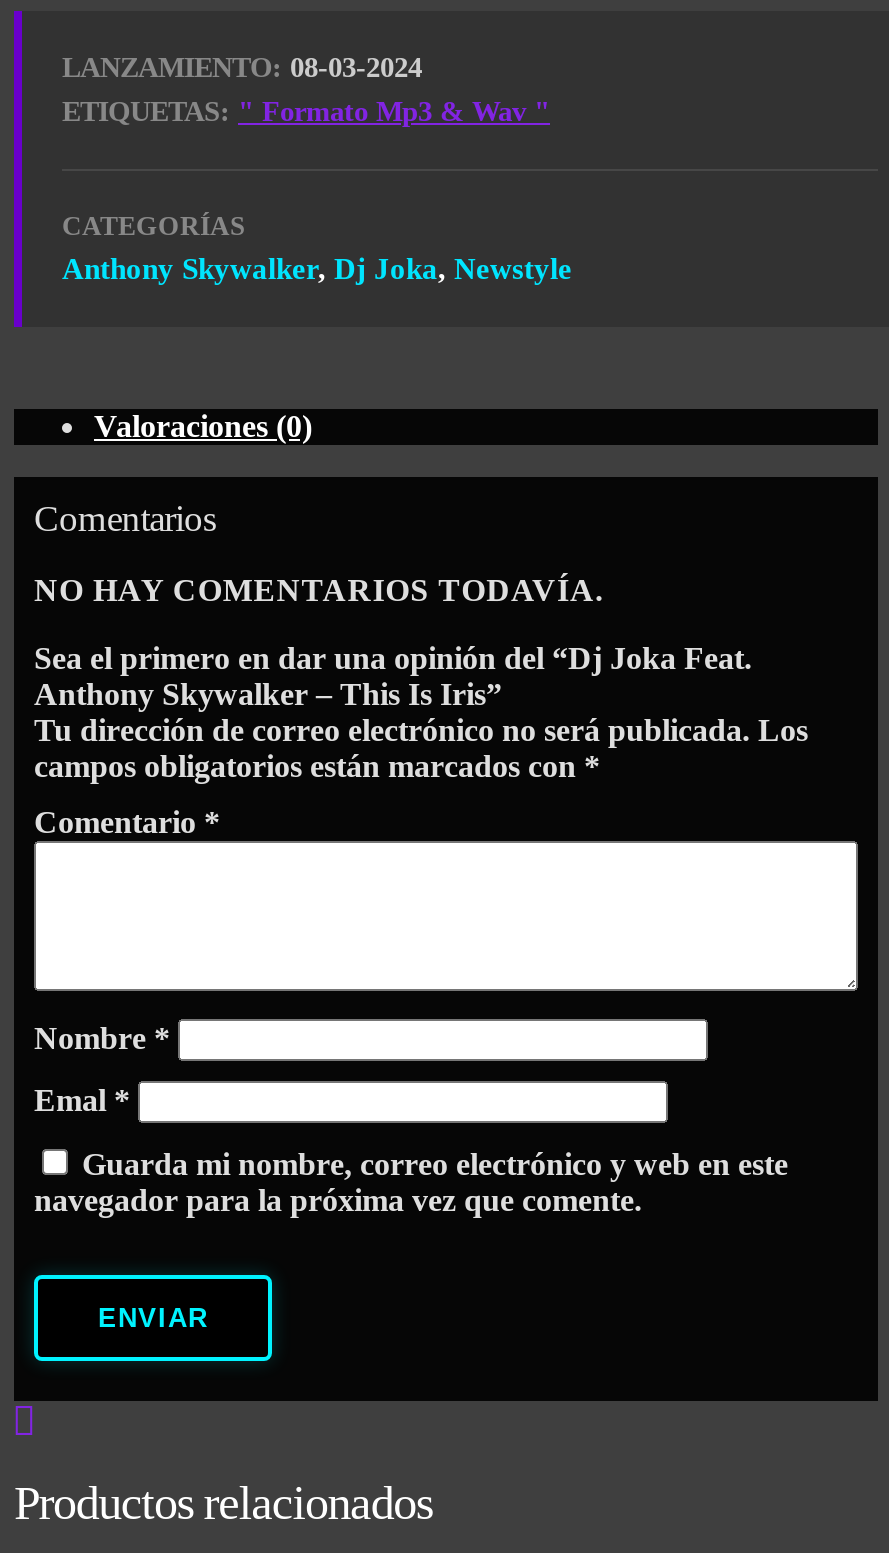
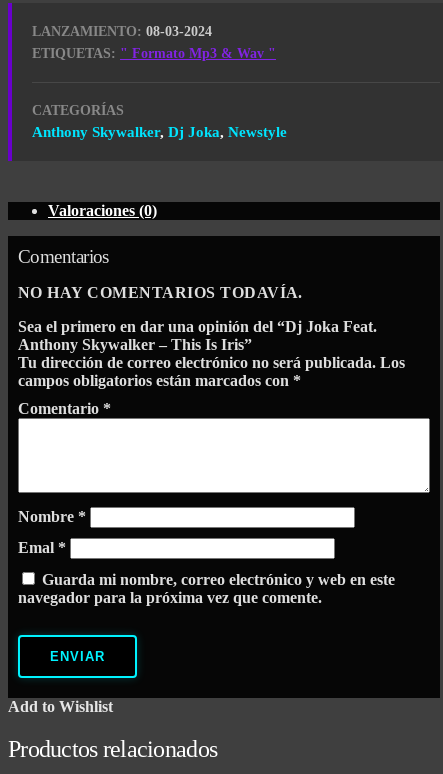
+ Add to Wishlist
